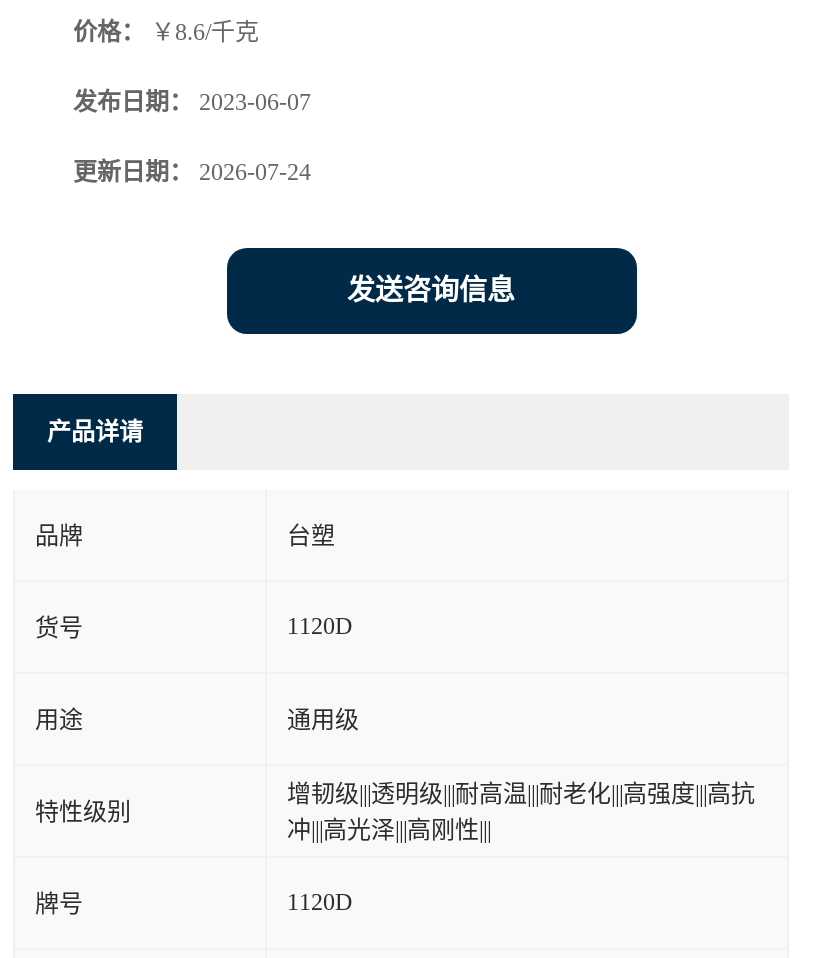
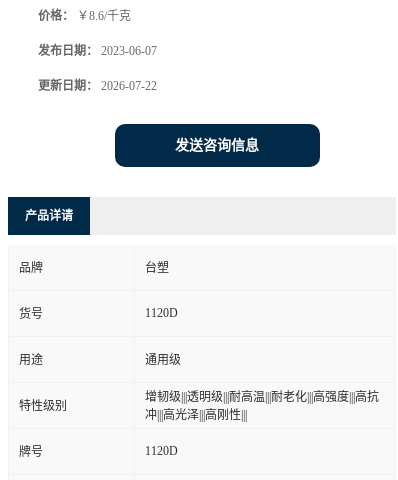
- 更新日期：2026-07-24
+ 更新日期：2026-07-22
